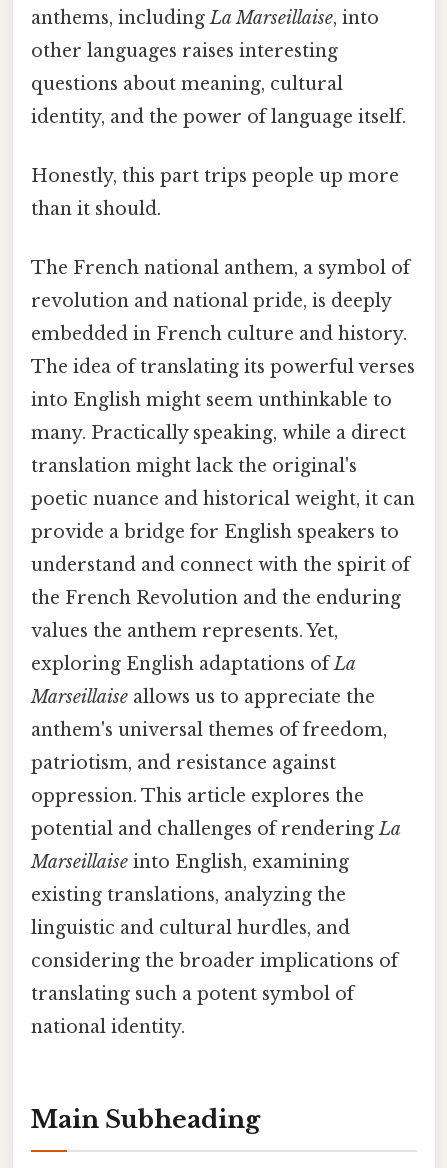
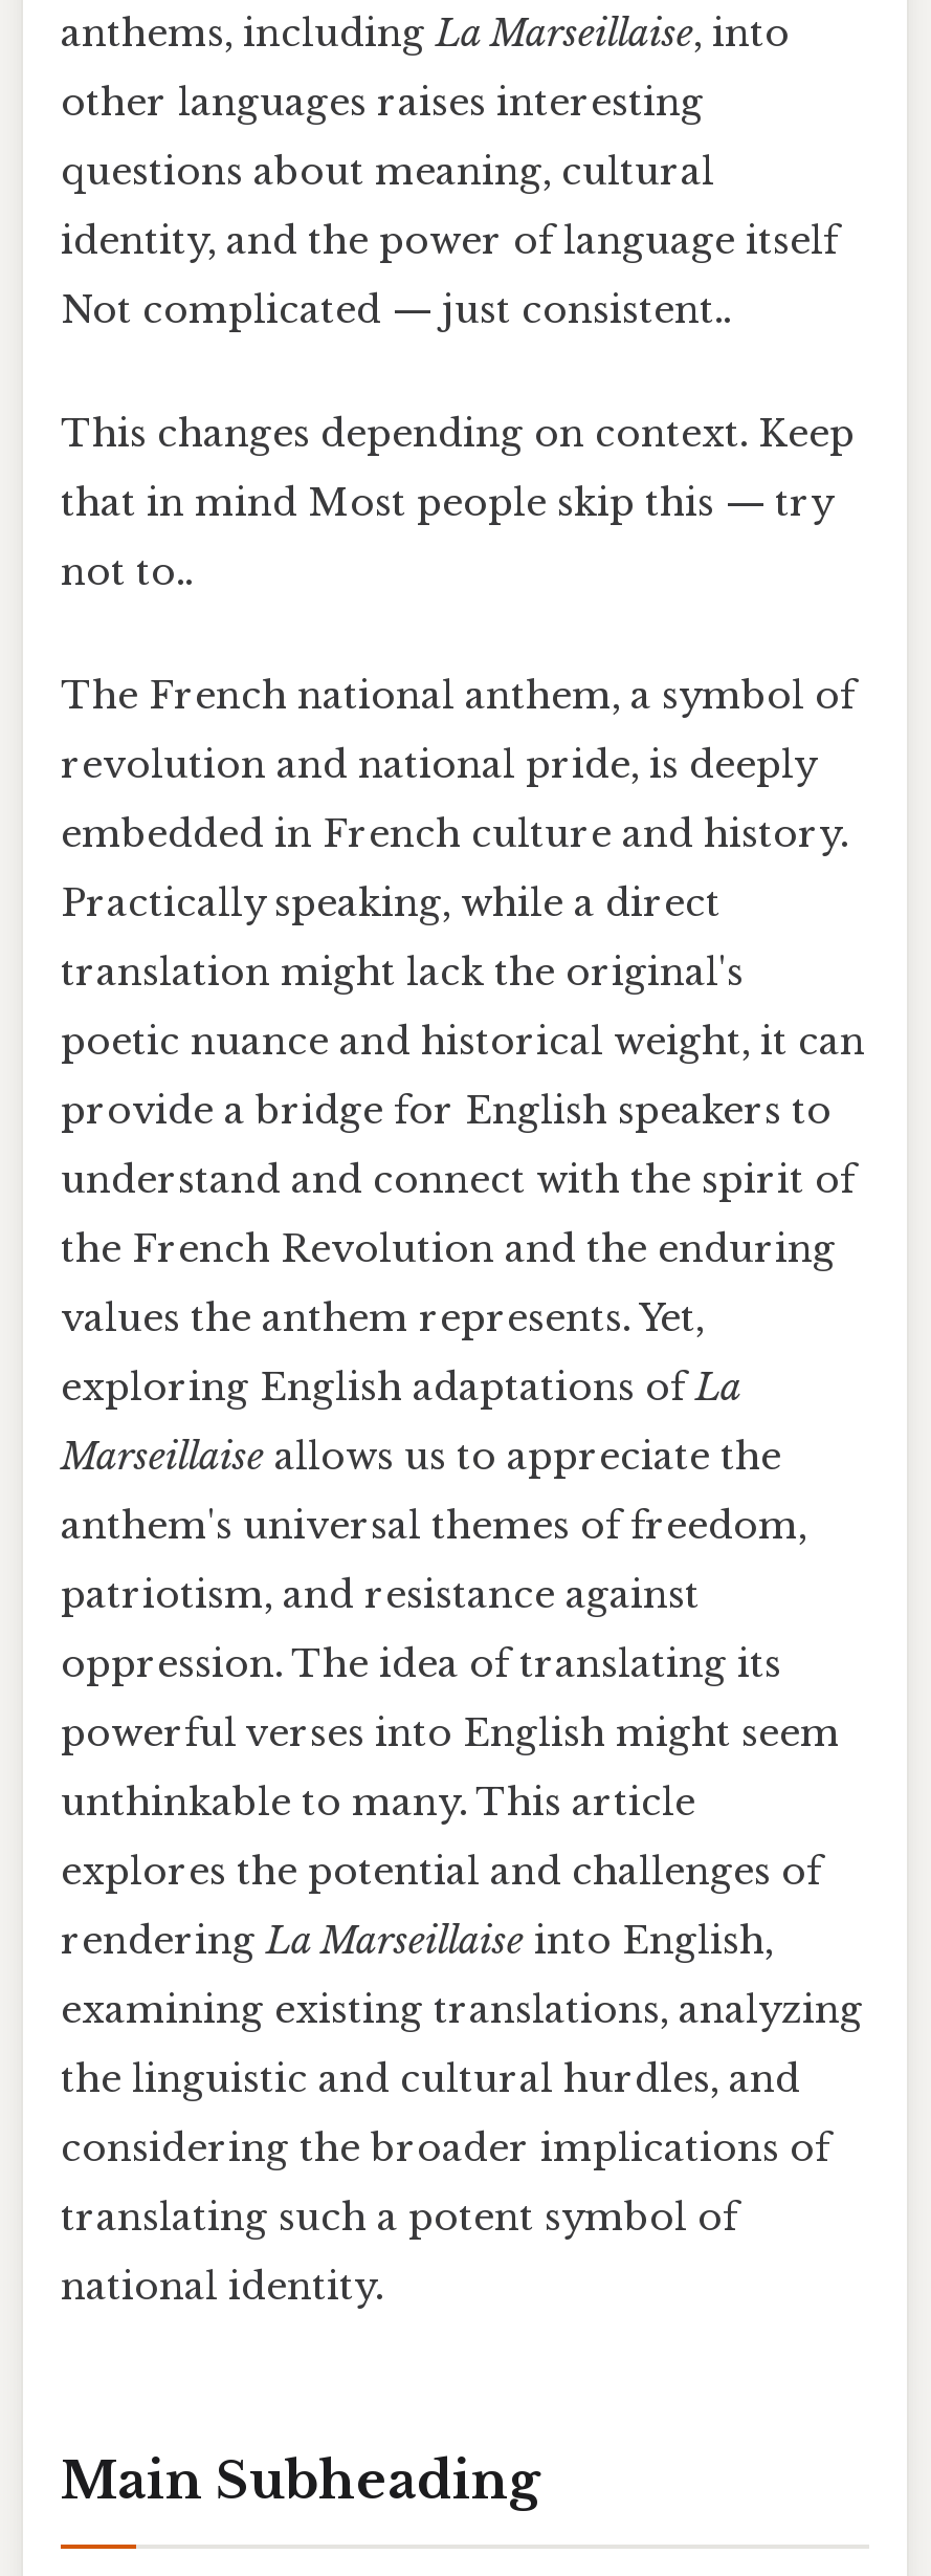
- identity, and the power of language itself.
- Honestly, this part trips people up more
- than it should.
+ identity, and the power of language itself
+ Not complicated — just consistent..
+ This changes depending on context. Keep
+ that in mind Most people skip this — try
+ not to..

- The idea of translating its powerful verses
- into English might seem unthinkable to
- many. Practically speaking, while a direct
+ Practically speaking, while a direct

- oppression. This article explores the
- potential and challenges of rendering La
- Marseillaise into English, examining
- existing translations, analyzing the
- linguistic and cultural hurdles, and
+ oppression. The idea of translating its
+ powerful verses into English might seem
+ unthinkable to many. This article
+ explores the potential and challenges of
+ rendering La Marseillaise into English,
+ examining existing translations, analyzing
+ the linguistic and cultural hurdles, and
